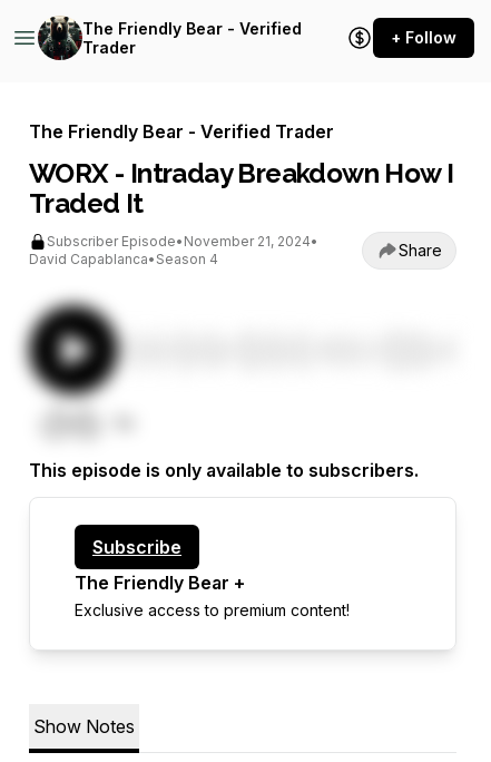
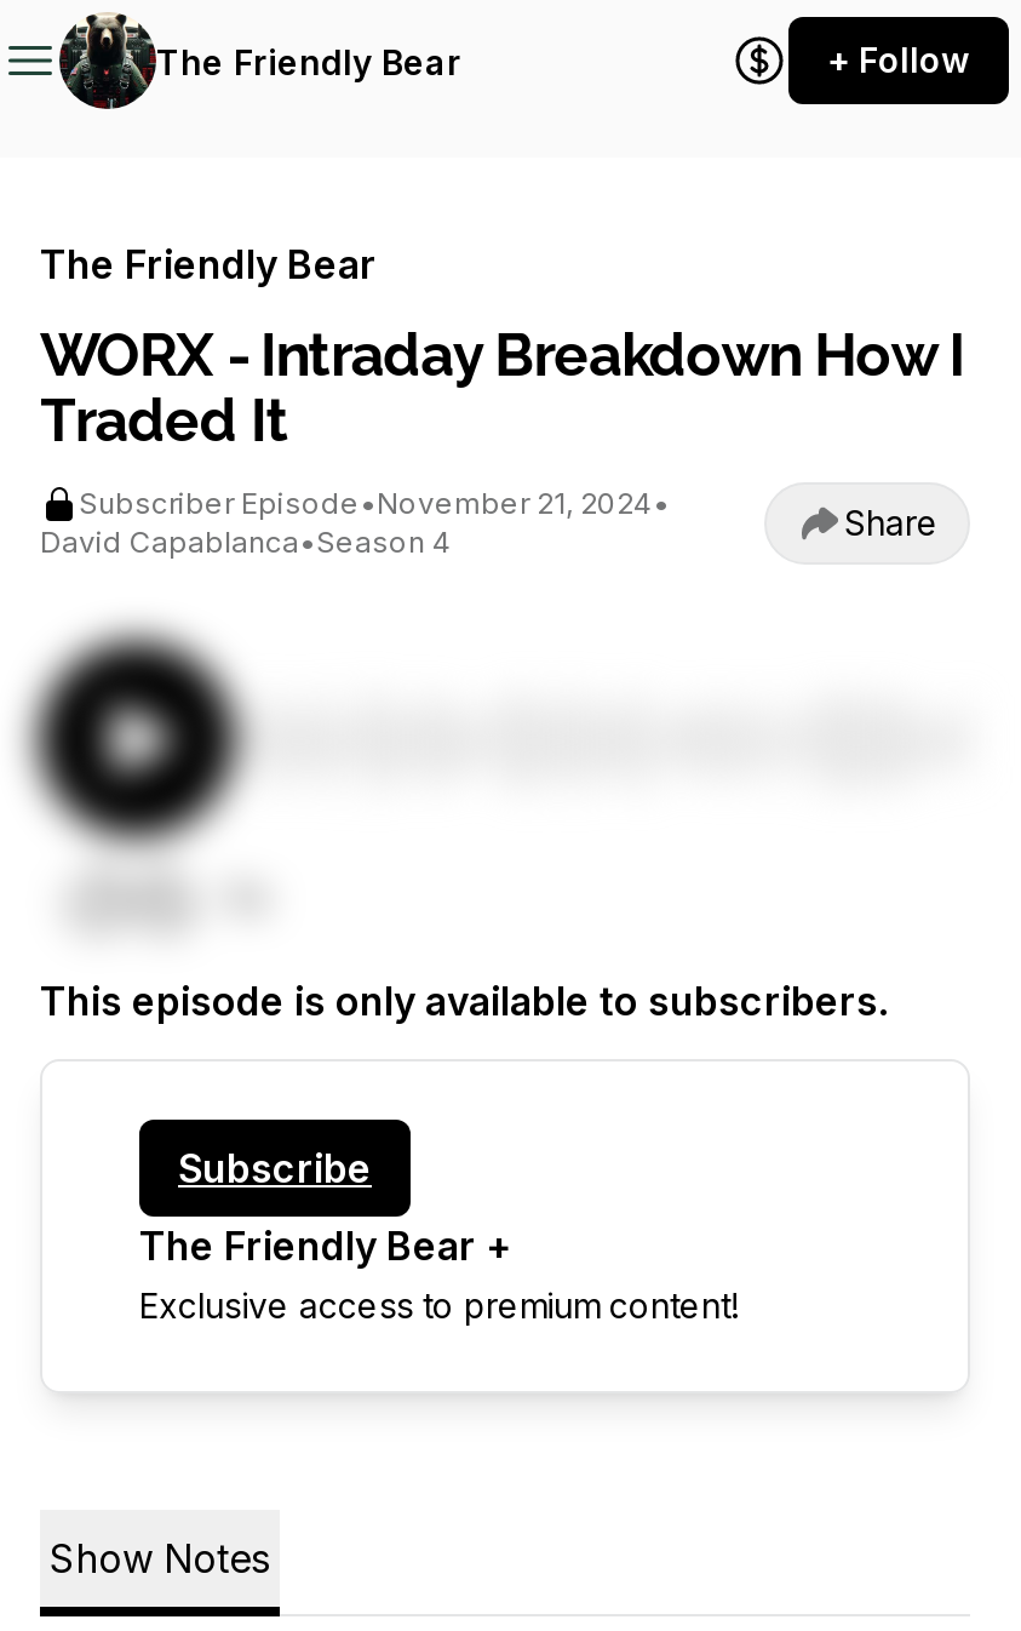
- The Friendly Bear - Verified
- Trader
+ The Friendly Bear

- The Friendly Bear - Verified Trader
+ The Friendly Bear
